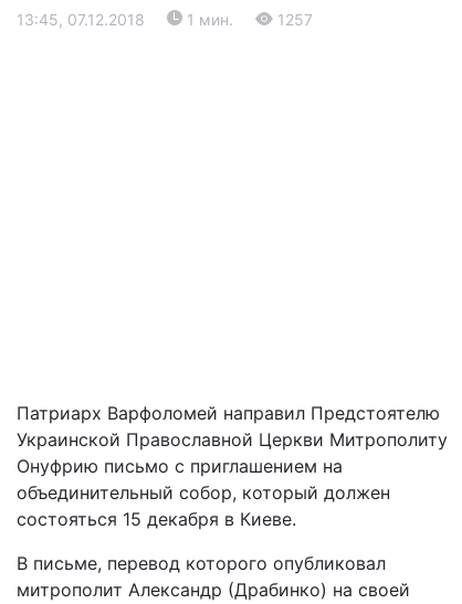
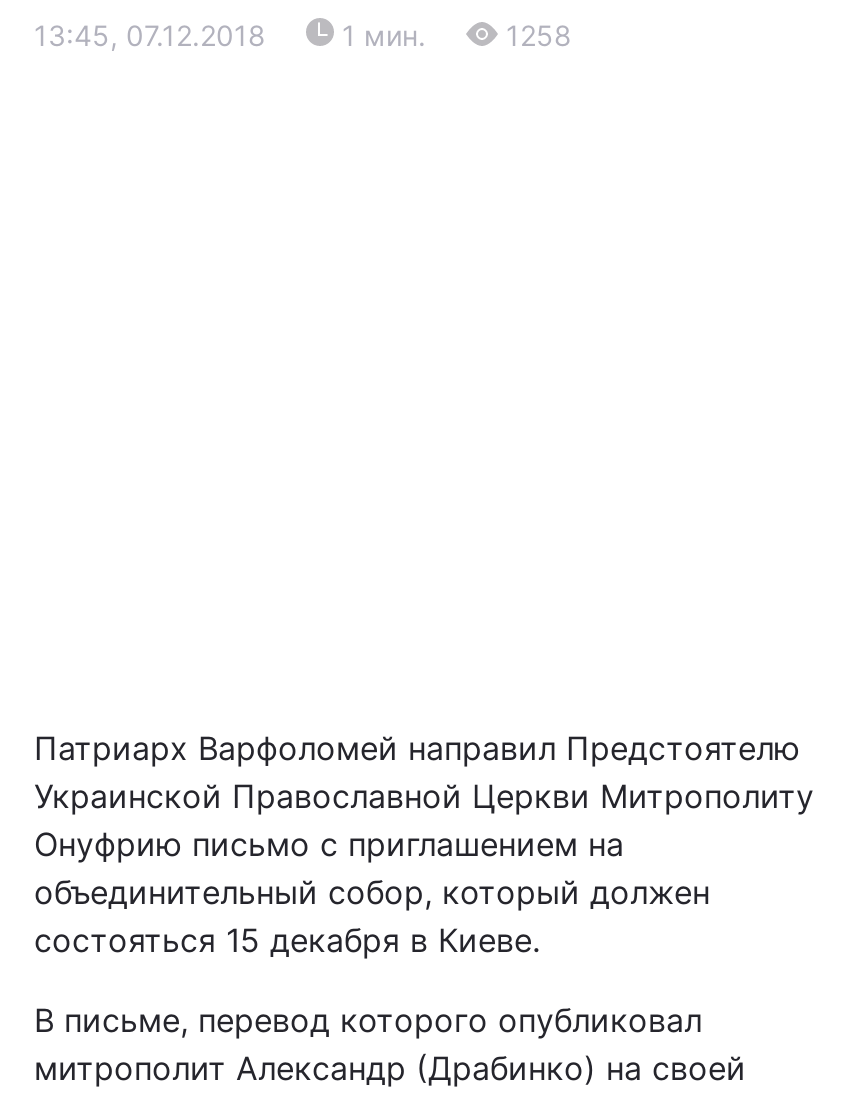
- 1257
+ 1258
